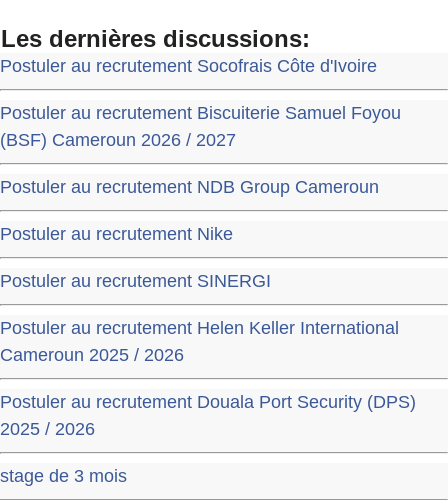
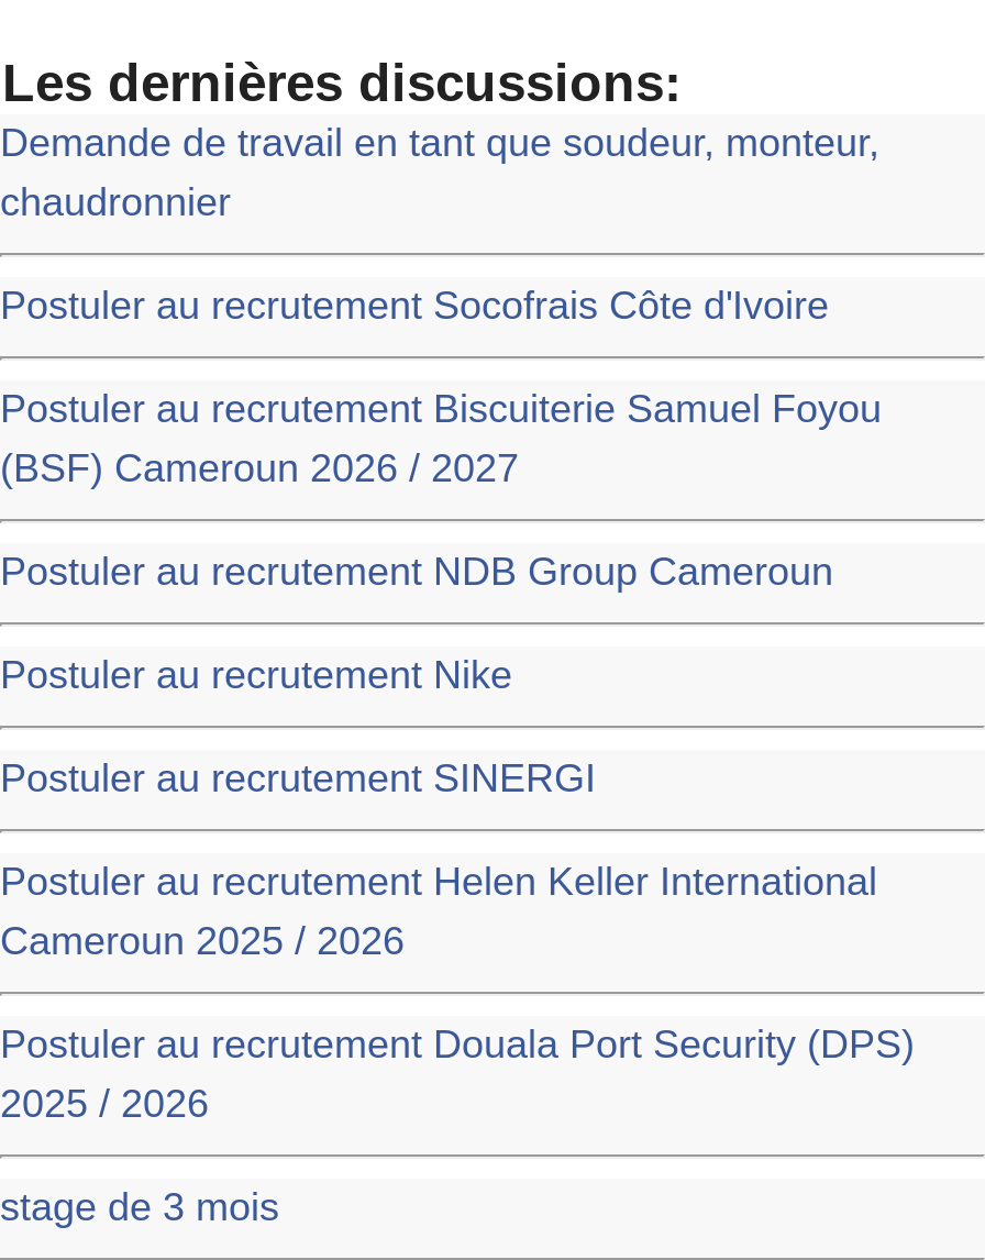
+ Demande de travail en tant que soudeur, monteur,
+ chaudronnier
